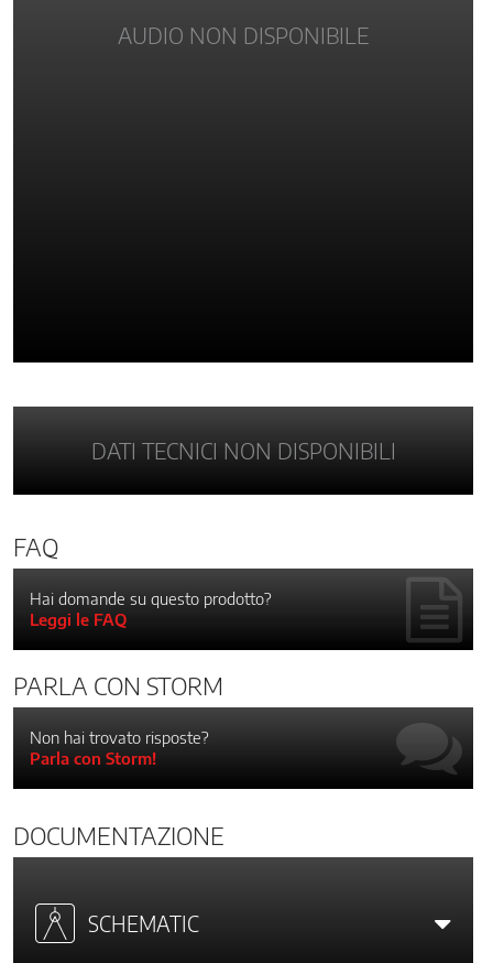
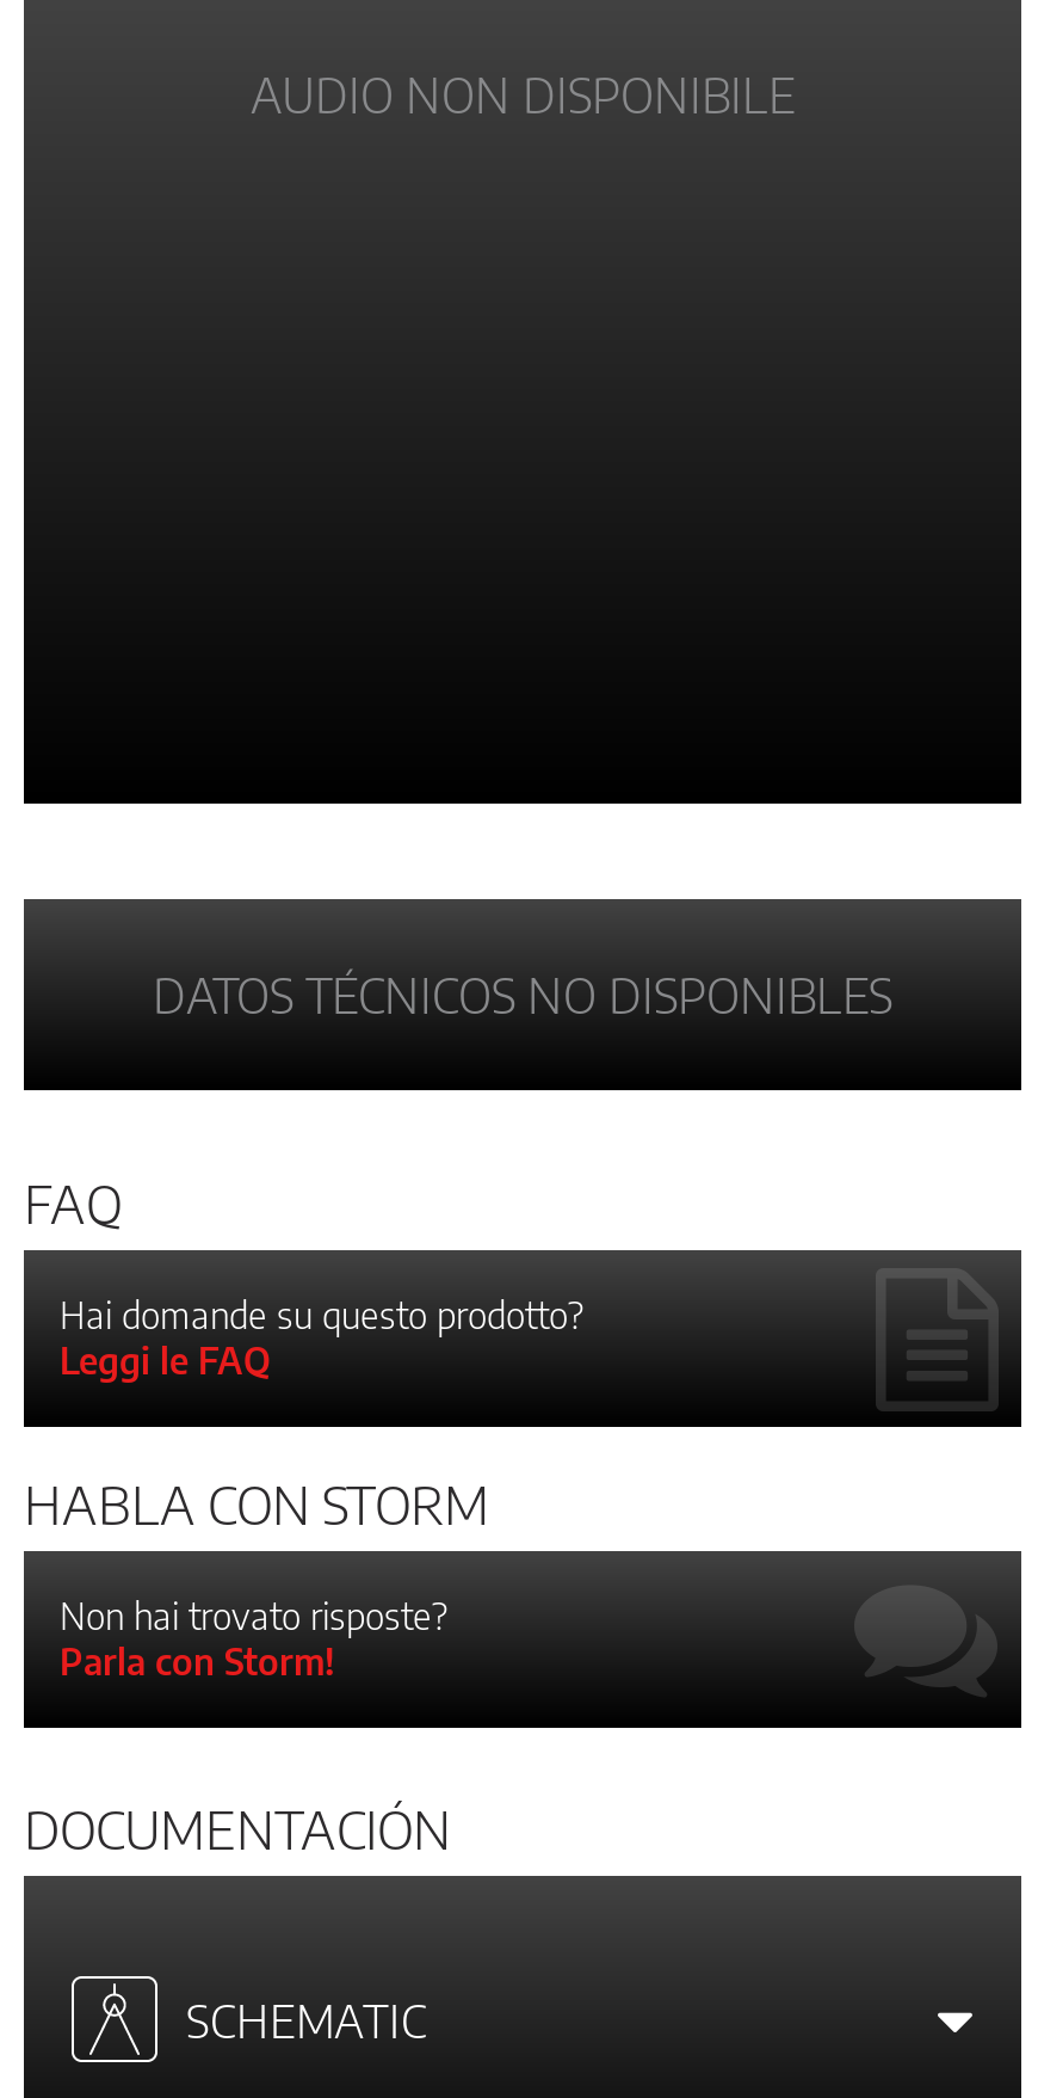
- DATI TECNICI NON DISPONIBILI
+ DATOS TÉCNICOS NO DISPONIBLES

- PARLA CON STORM
+ HABLA CON STORM

- DOCUMENTAZIONE
+ DOCUMENTACIÓN
